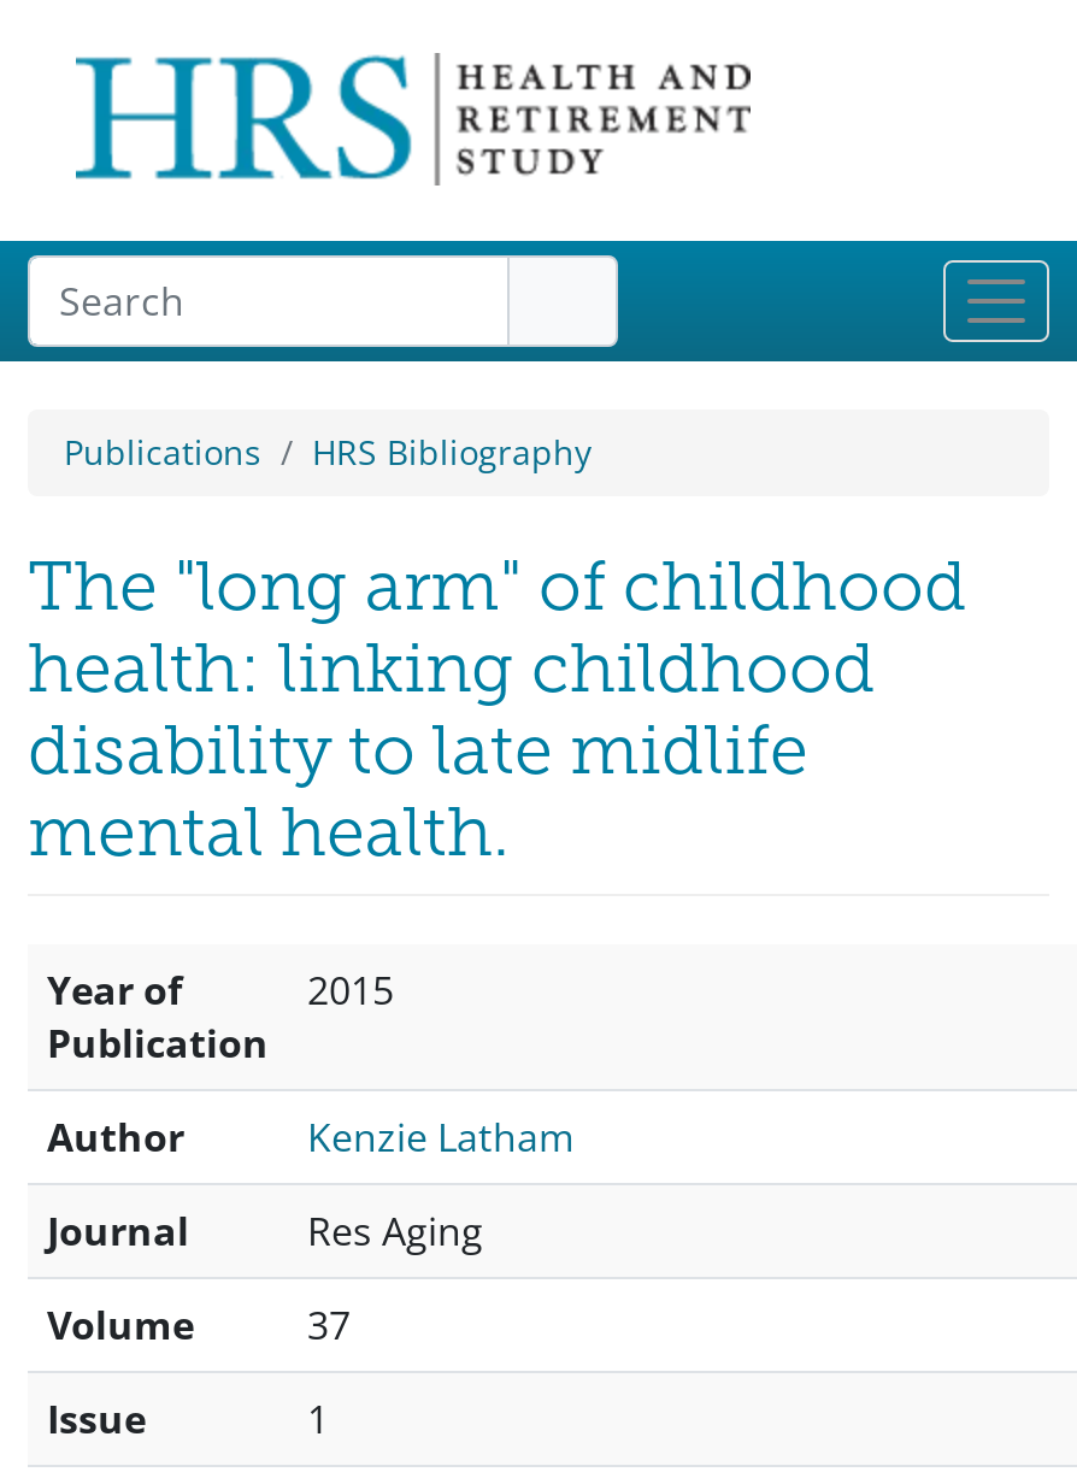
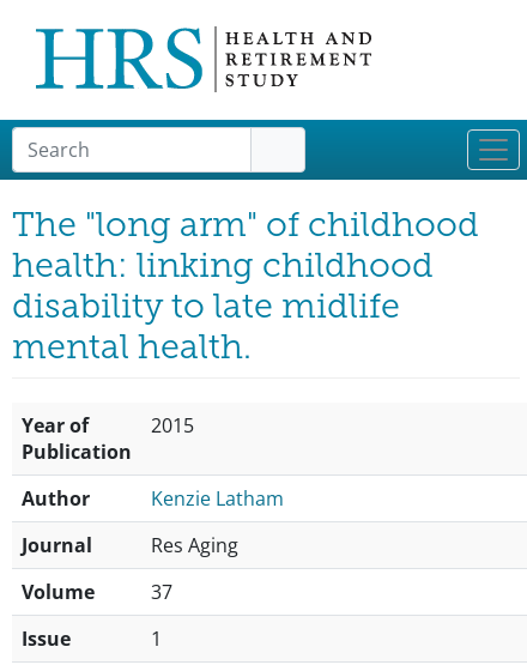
- Publications
- HRS Bibliography
